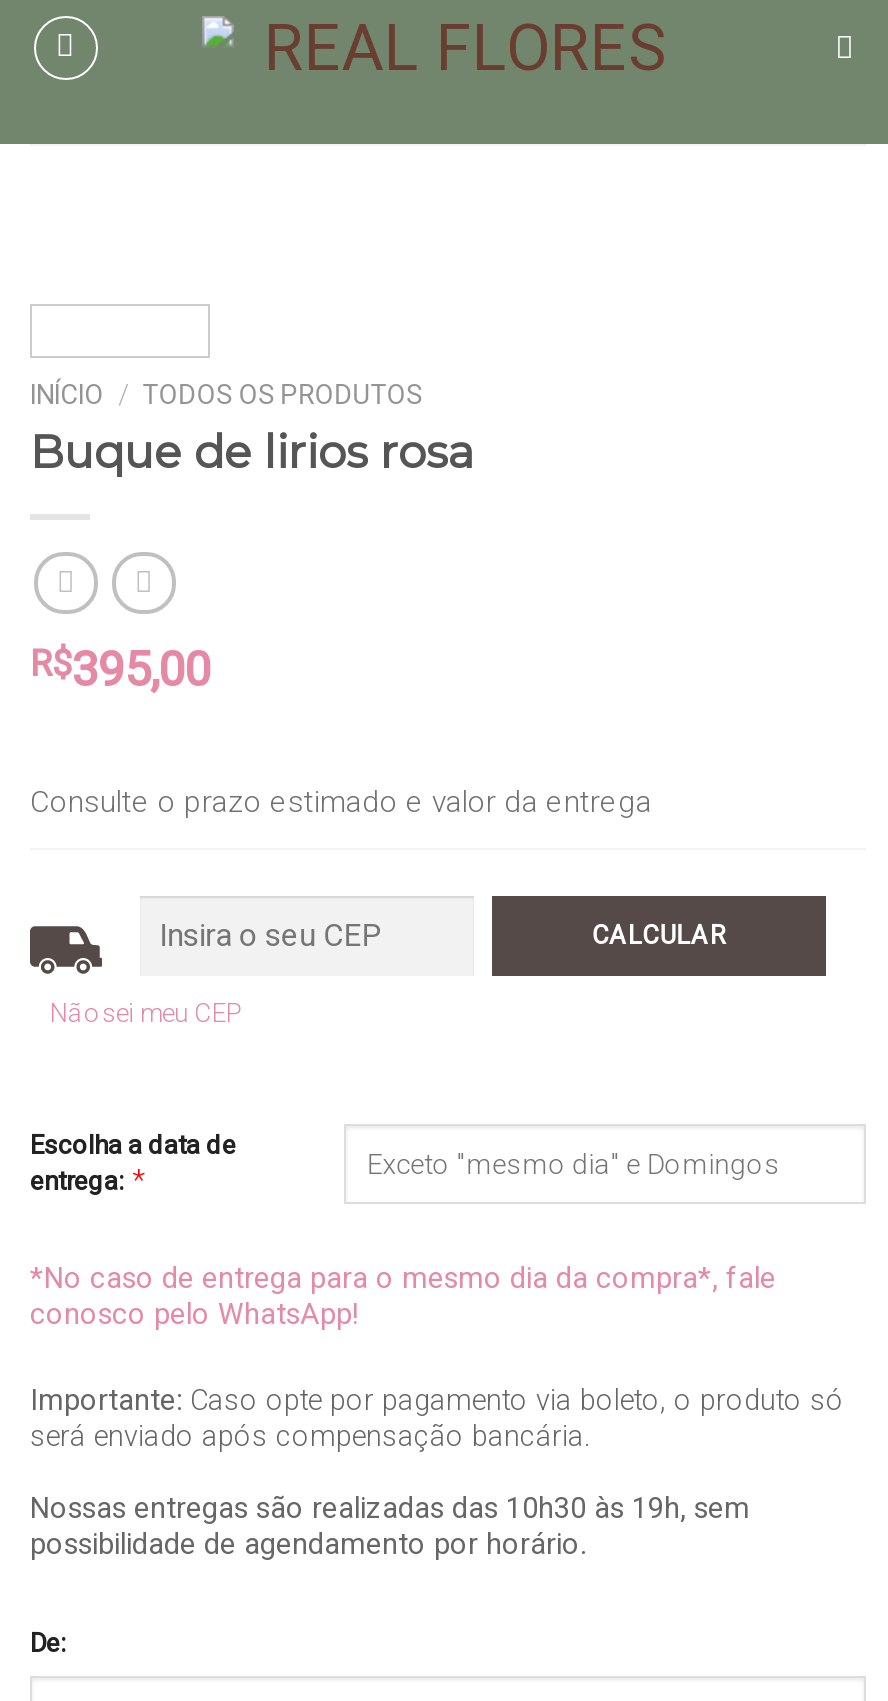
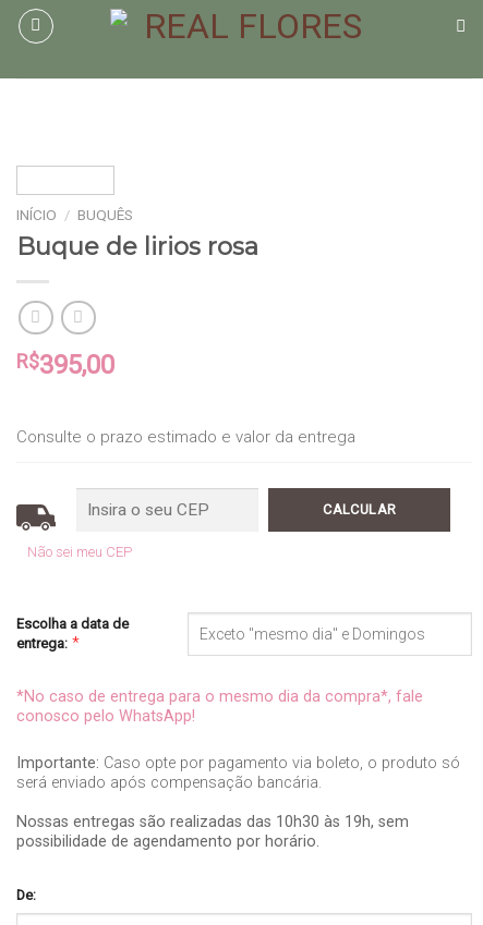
- INÍCIO / TODOS OS PRODUTOS
+ INÍCIO / BUQUÊS
